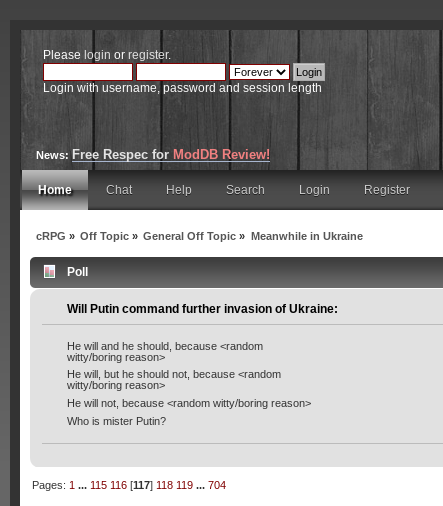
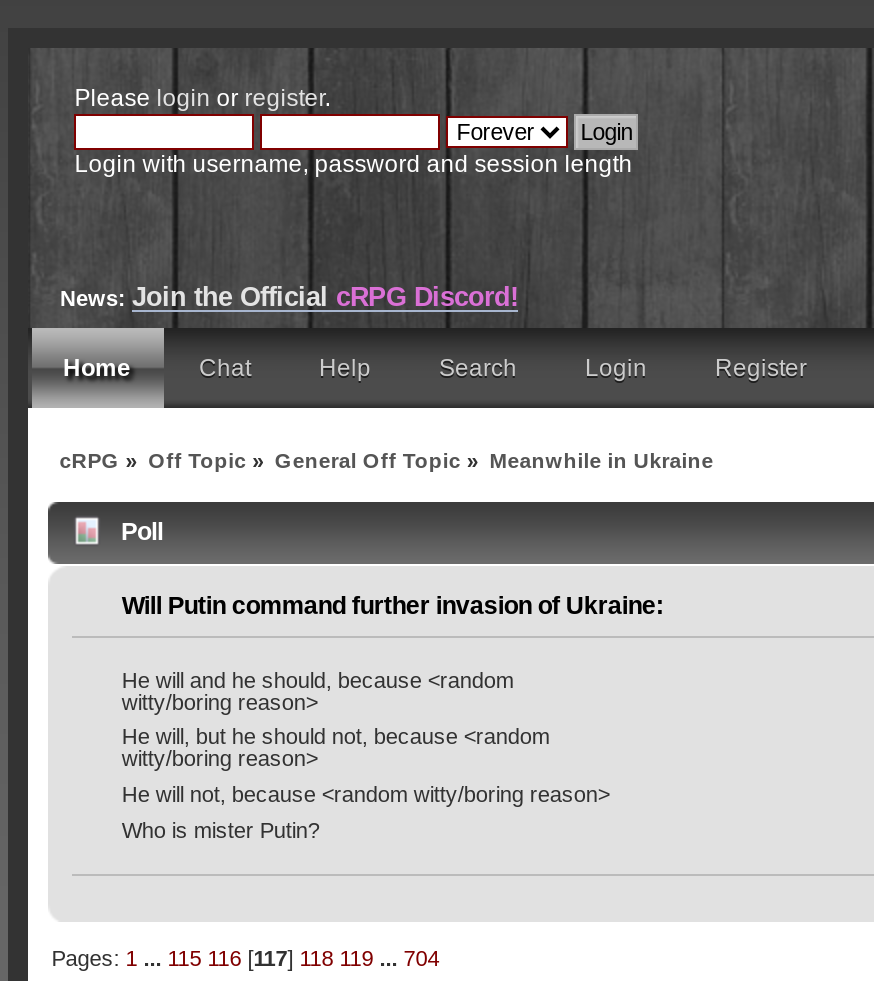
- News: Free Respec for ModDB Review!
+ News: Join the Official cRPG Discord!
